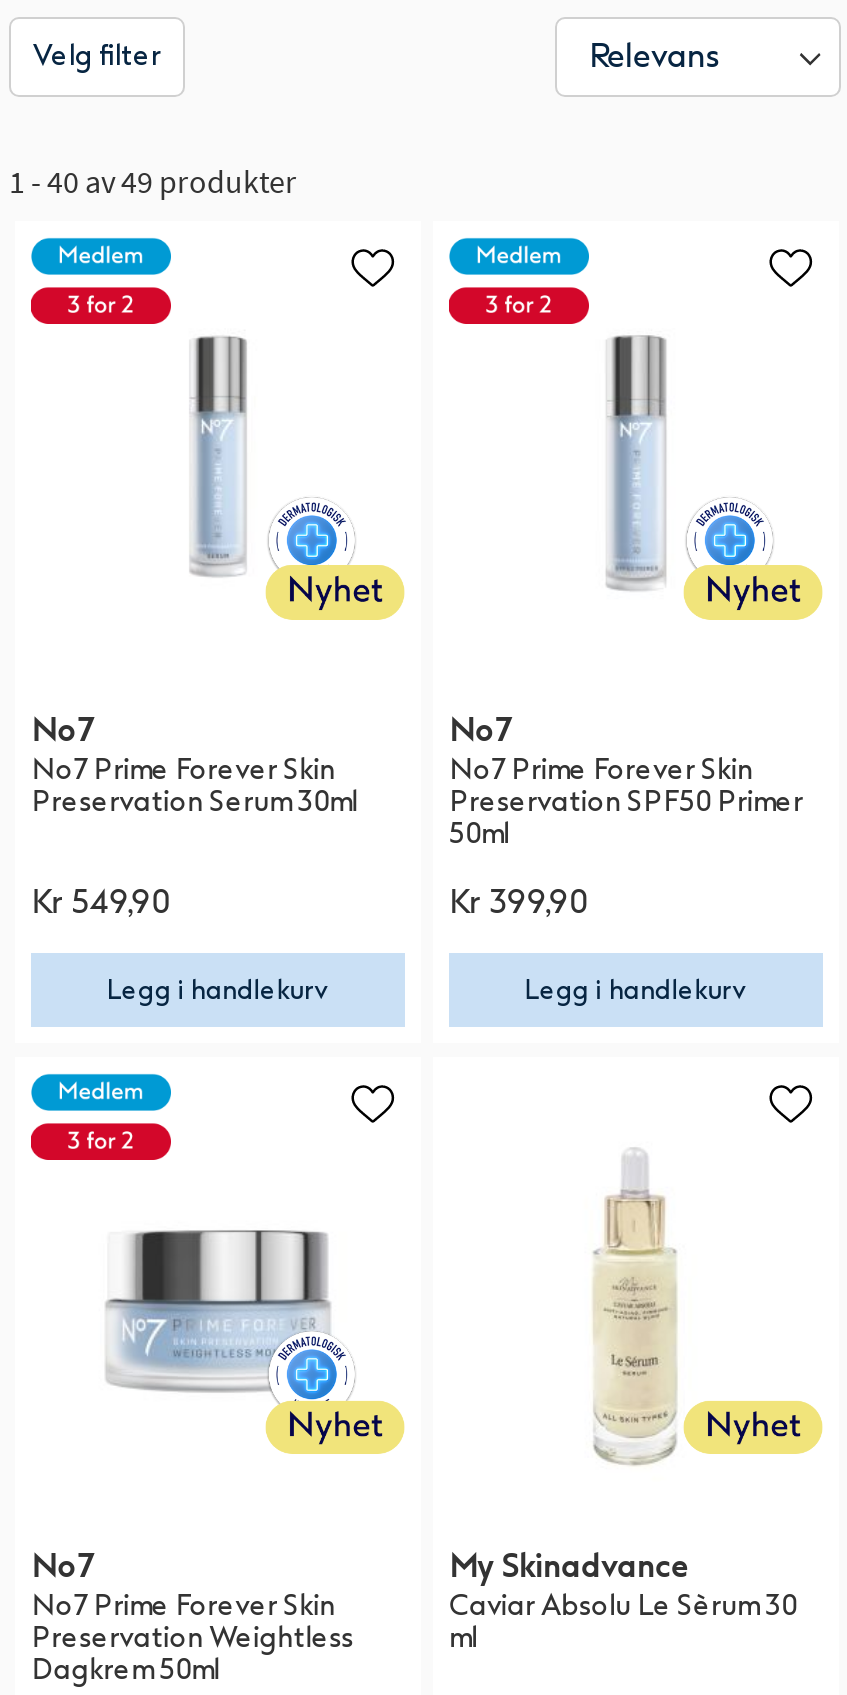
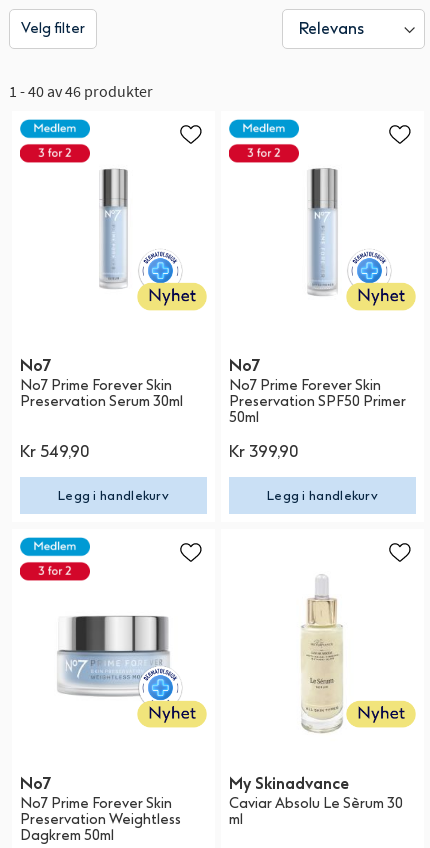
- 1 - 40 av 49 produkter
+ 1 - 40 av 46 produkter
